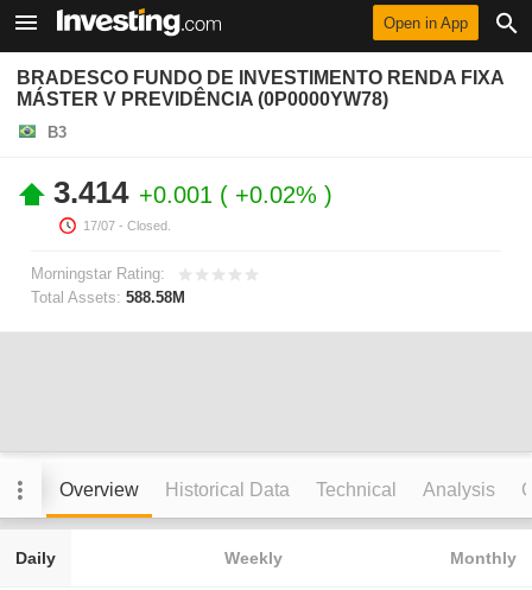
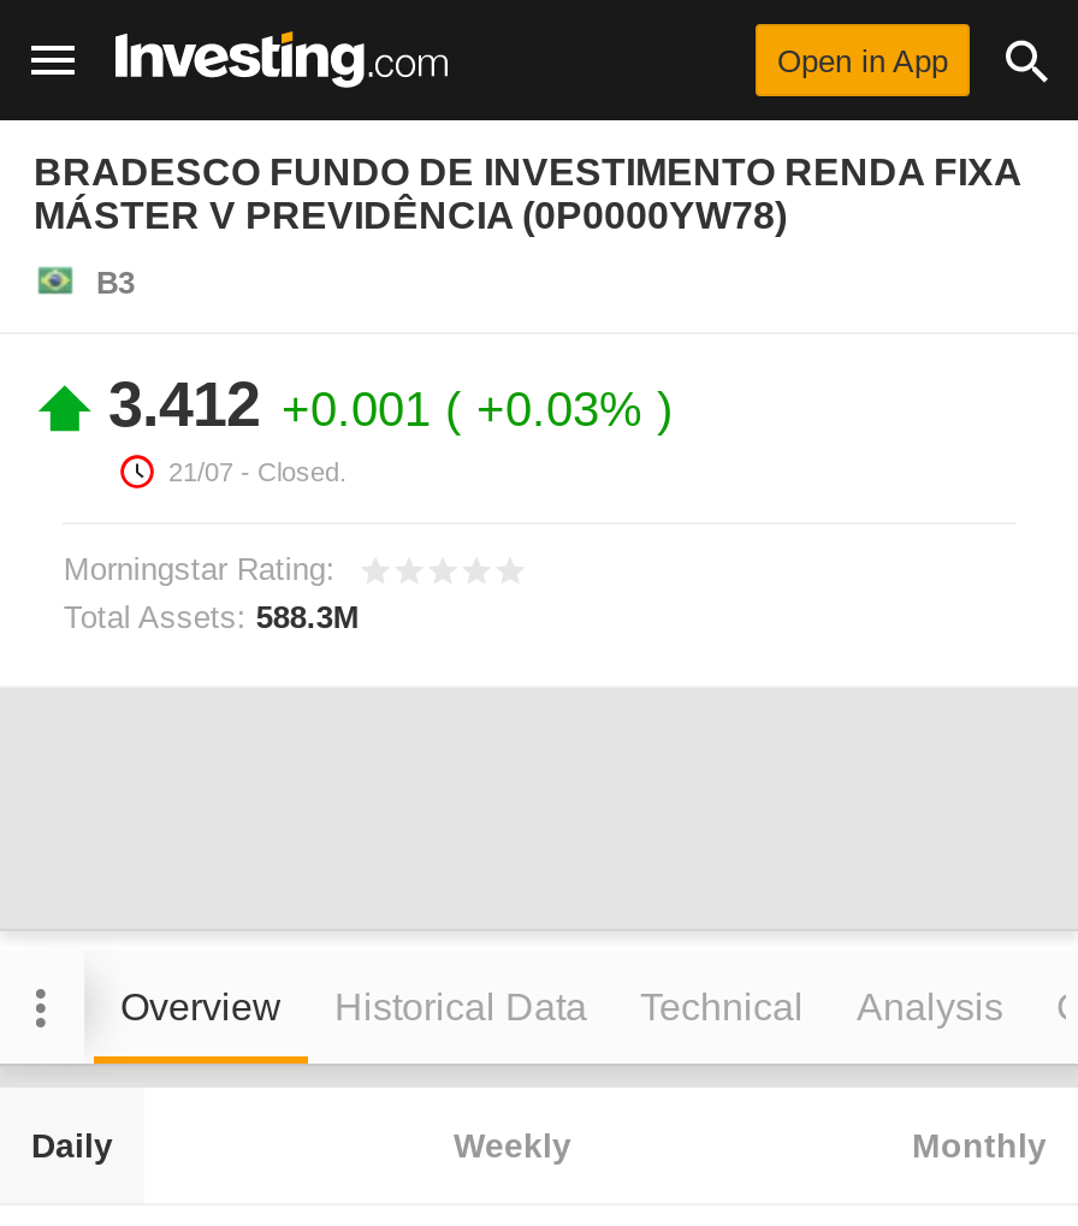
- 3.414 +0.001 +0.02%
+ 3.412 +0.001 +0.03%

- 17/07 - Closed.
+ 21/07 - Closed.

- Total Assets: 588.58M
+ Total Assets: 588.3M
